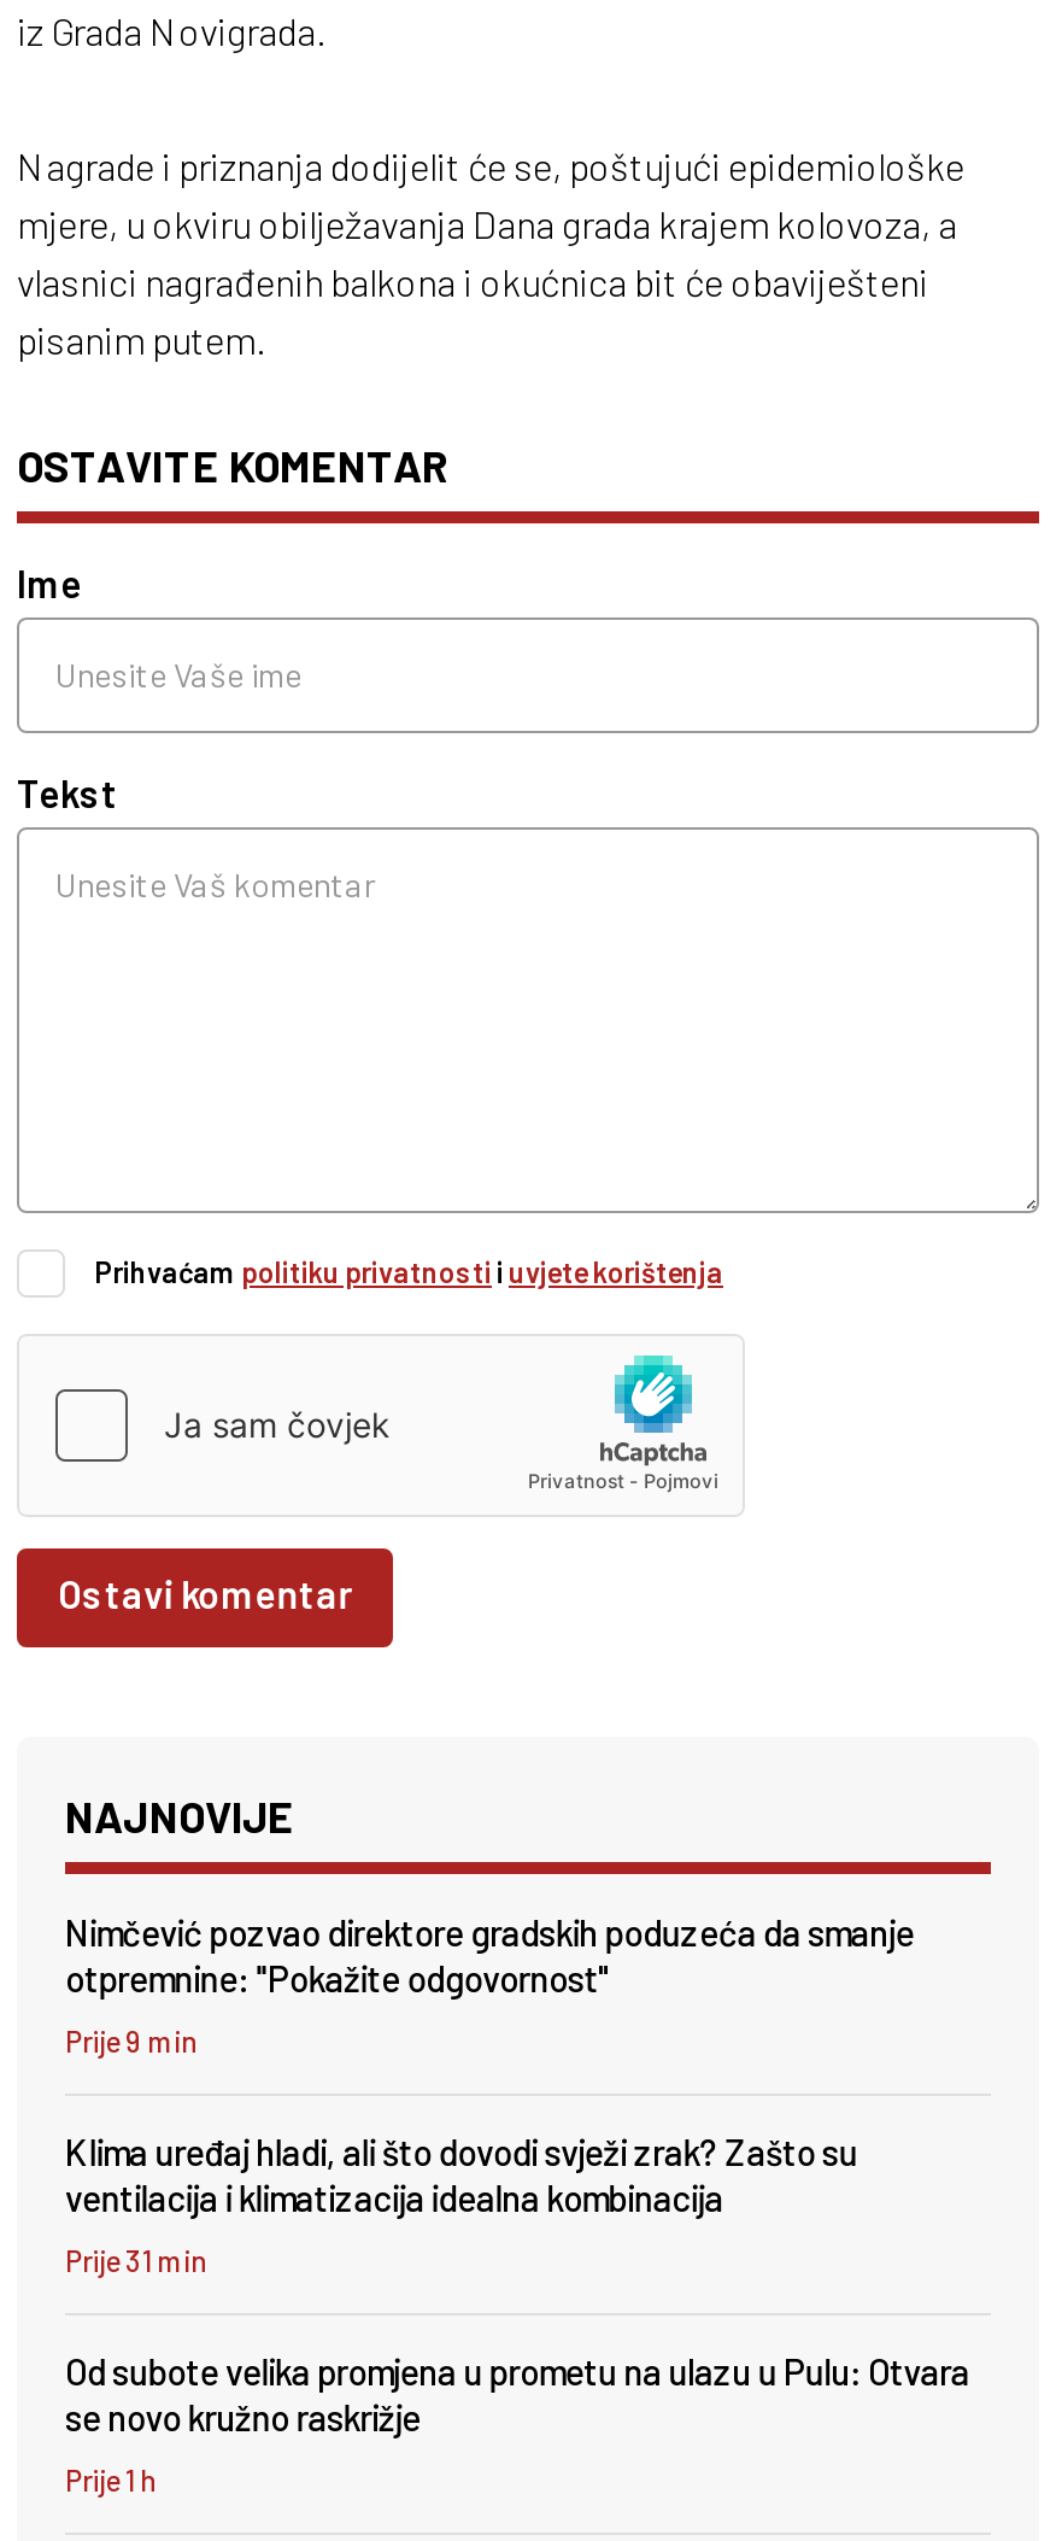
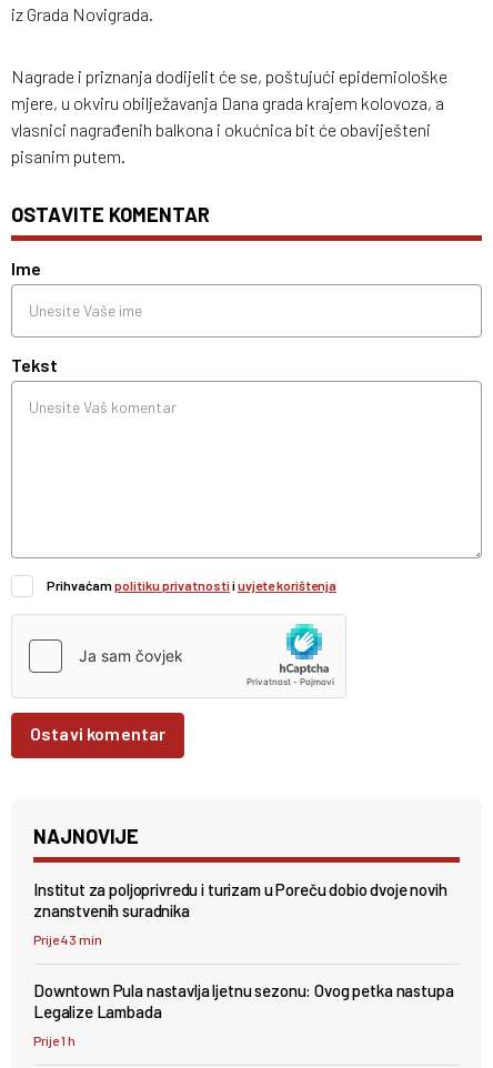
- Nimčević pozvao direktore gradskih poduzeća da smanje
- otpremnine: "Pokažite odgovornost"
- Prije 9 min
- Klima uređaj hladi, ali što dovodi svježi zrak? Zašto su
- ventilacija i klimatizacija idealna kombinacija
- Prije 31 min
- Od subote velika promjena u prometu na ulazu u Pulu: Otvara
- se novo kružno raskrižje
+ Institut za poljoprivredu i turizam u Poreču dobio dvoje novih
+ znanstvenih suradnika
+ Prije 43 min
+ Downtown Pula nastavlja ljetnu sezonu: Ovog petka nastupa
+ Legalize Lambada
